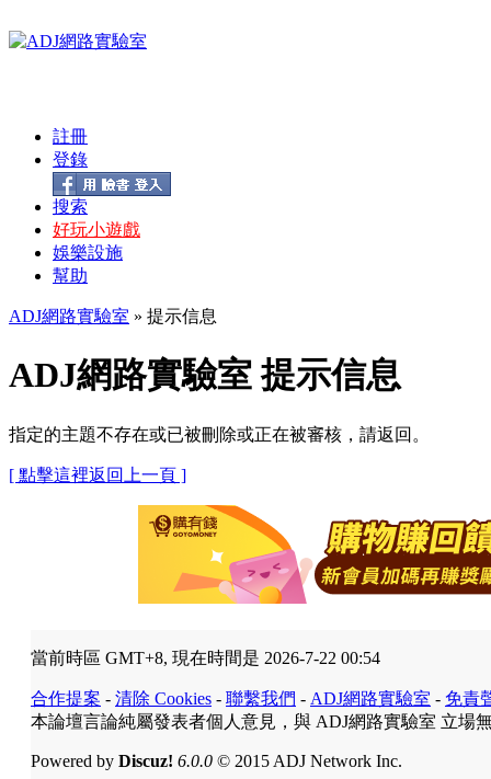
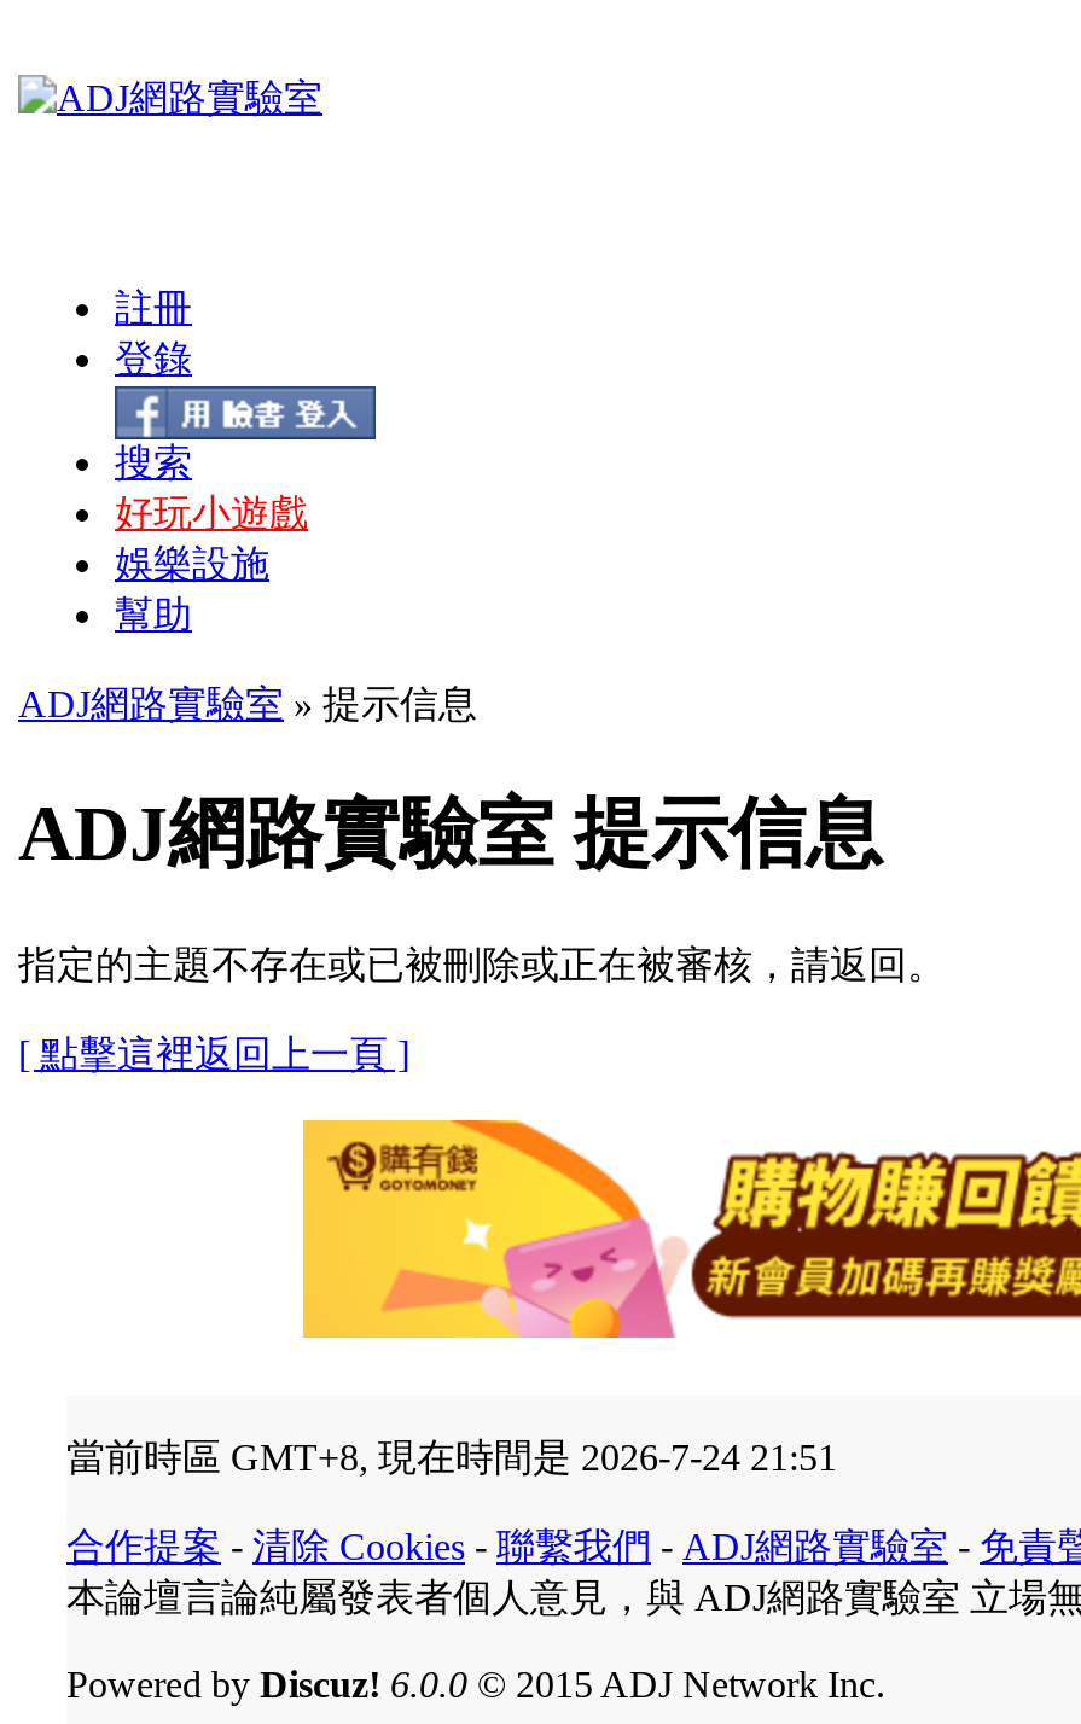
- 當前時區 GMT+8, 現在時間是 2026-7-22 00:54
+ 當前時區 GMT+8, 現在時間是 2026-7-24 21:51
